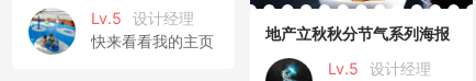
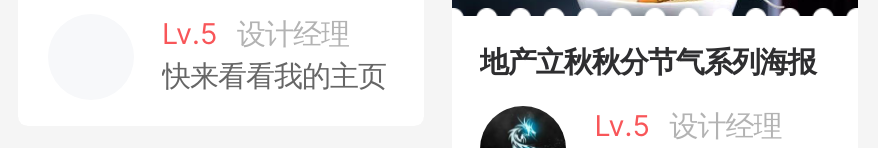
- [image]
